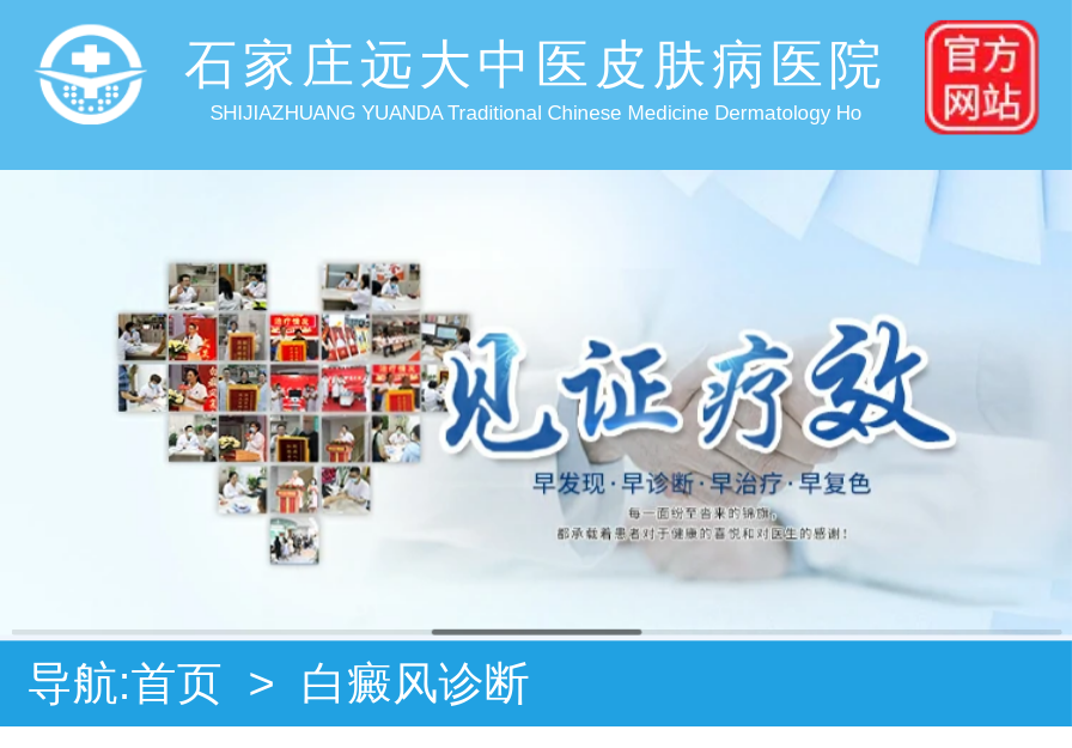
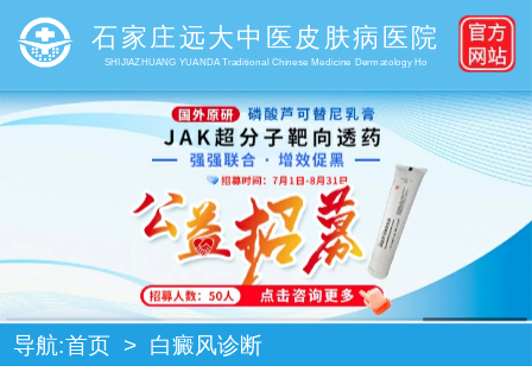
- [image]
+ [image]
